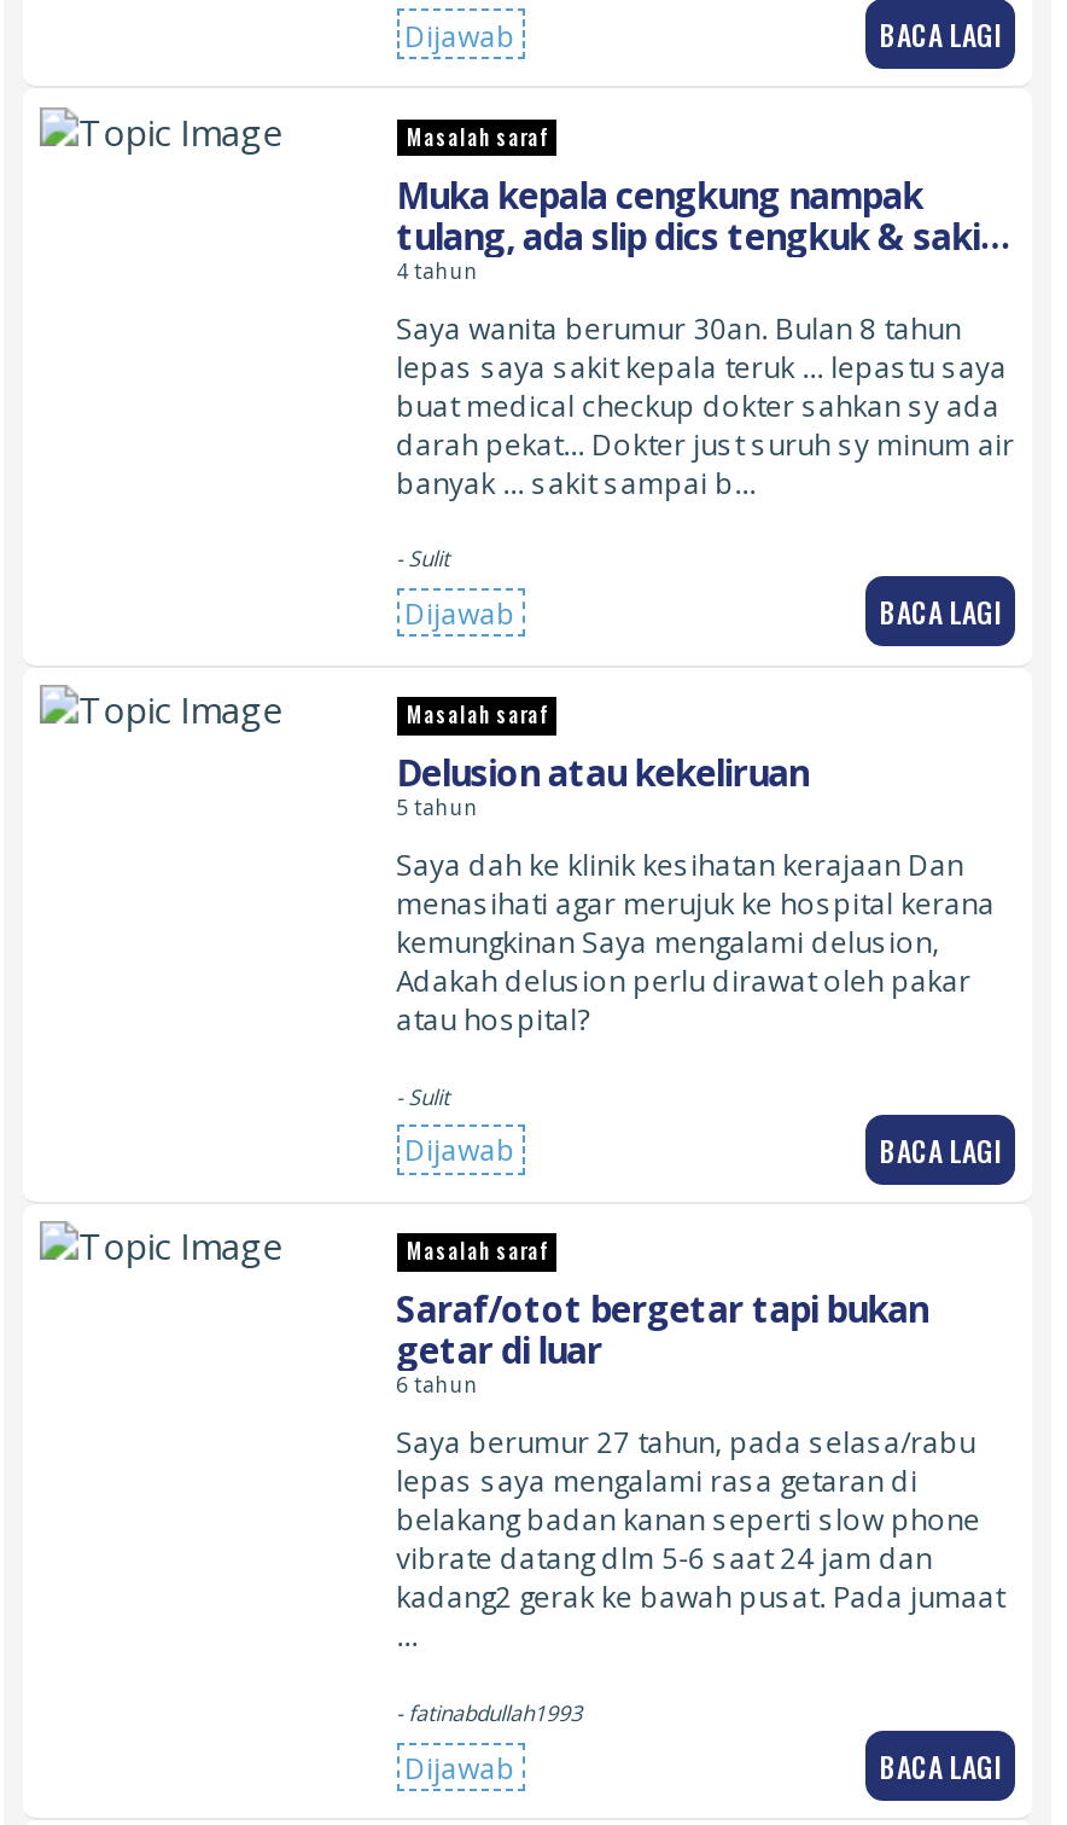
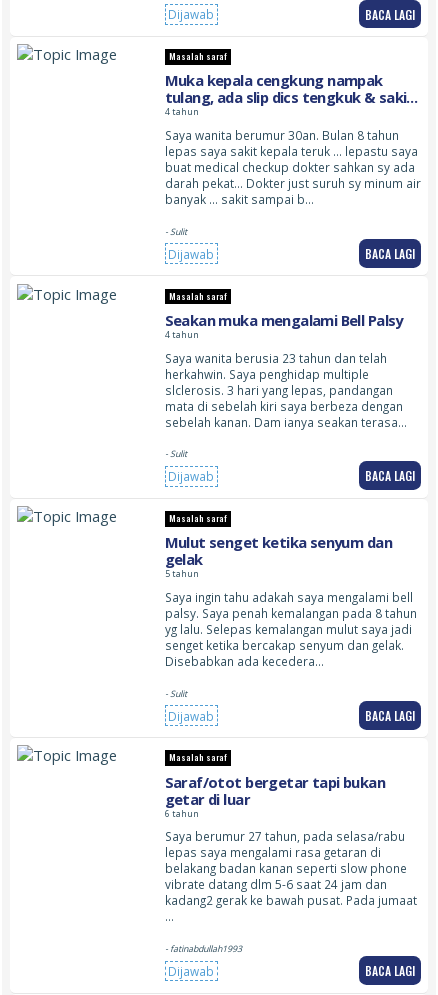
- Delusion atau kekeliruan
+ Seakan muka mengalami Bell Palsy
+ 4 tahun
+ Saya wanita berusia 23 tahun dan telah
+ herkahwin. Saya penghidap multiple
+ slclerosis. 3 hari yang lepas, pandangan
+ mata di sebelah kiri saya berbeza dengan
+ sebelah kanan. Dam ianya seakan terasa…
+ - Sulit
+ Dijawab
+ BACA LAGI
+ Masalah saraf
+ Mulut senget ketika senyum dan
+ gelak

- Saya dah ke klinik kesihatan kerajaan Dan
- menasihati agar merujuk ke hospital kerana
- kemungkinan Saya mengalami delusion,
- Adakah delusion perlu dirawat oleh pakar
- atau hospital?
+ Saya ingin tahu adakah saya mengalami bell
+ palsy. Saya penah kemalangan pada 8 tahun
+ yg lalu. Selepas kemalangan mulut saya jadi
+ senget ketika bercakap senyum dan gelak.
+ Disebabkan ada kecedera…
